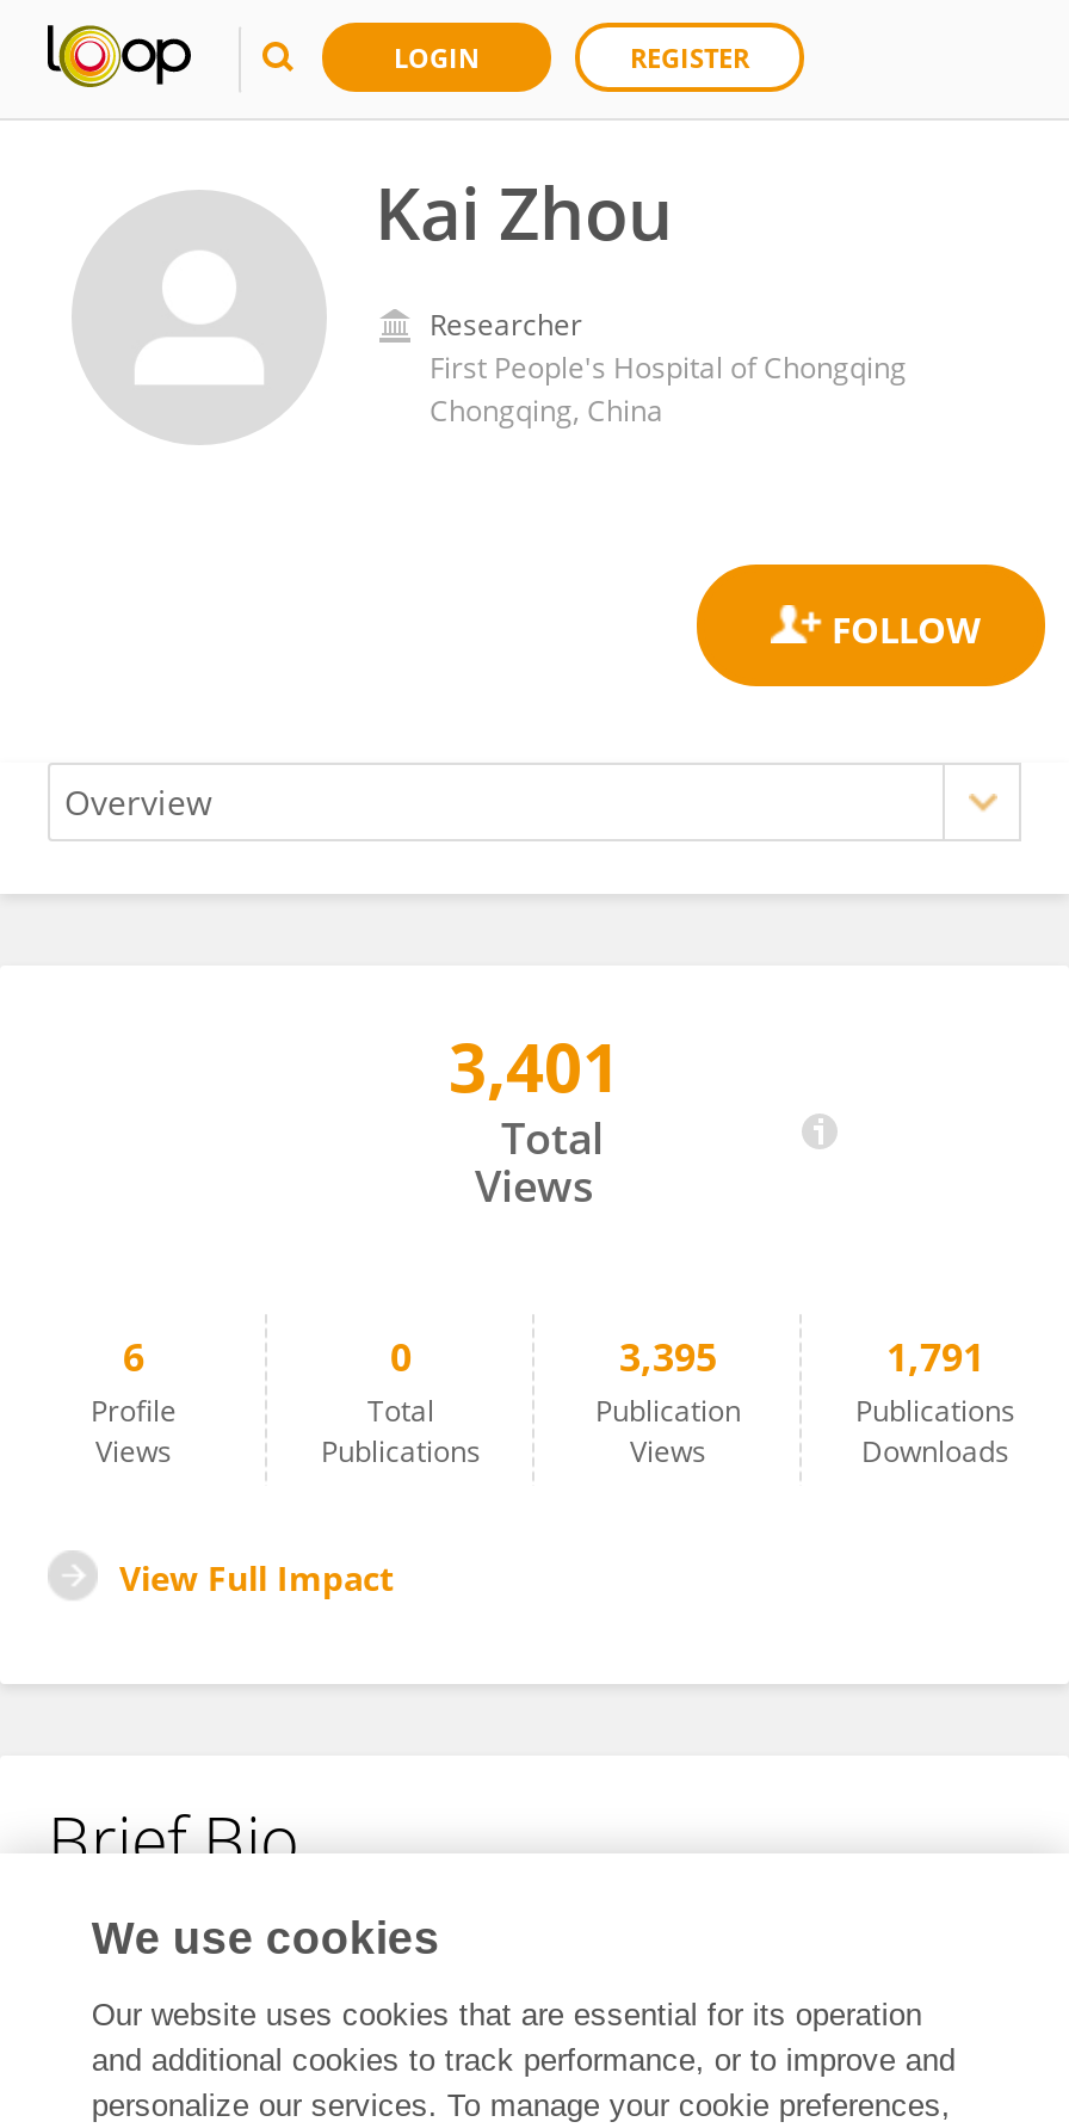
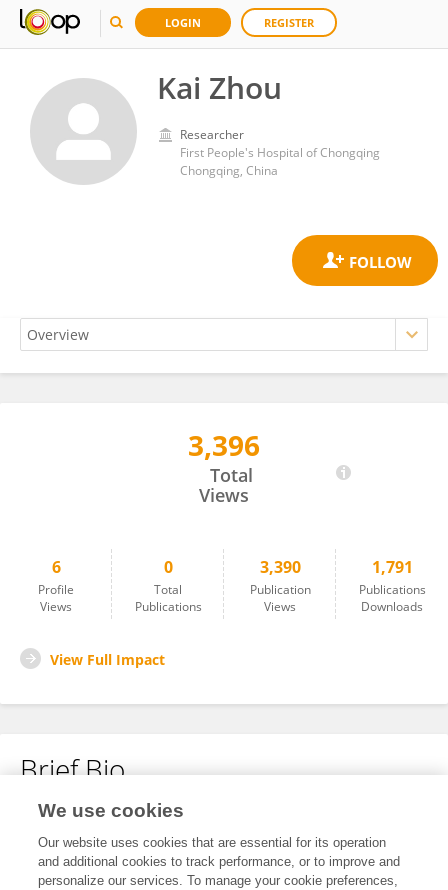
- 3,401
+ 3,396

- 3,395
+ 3,390
